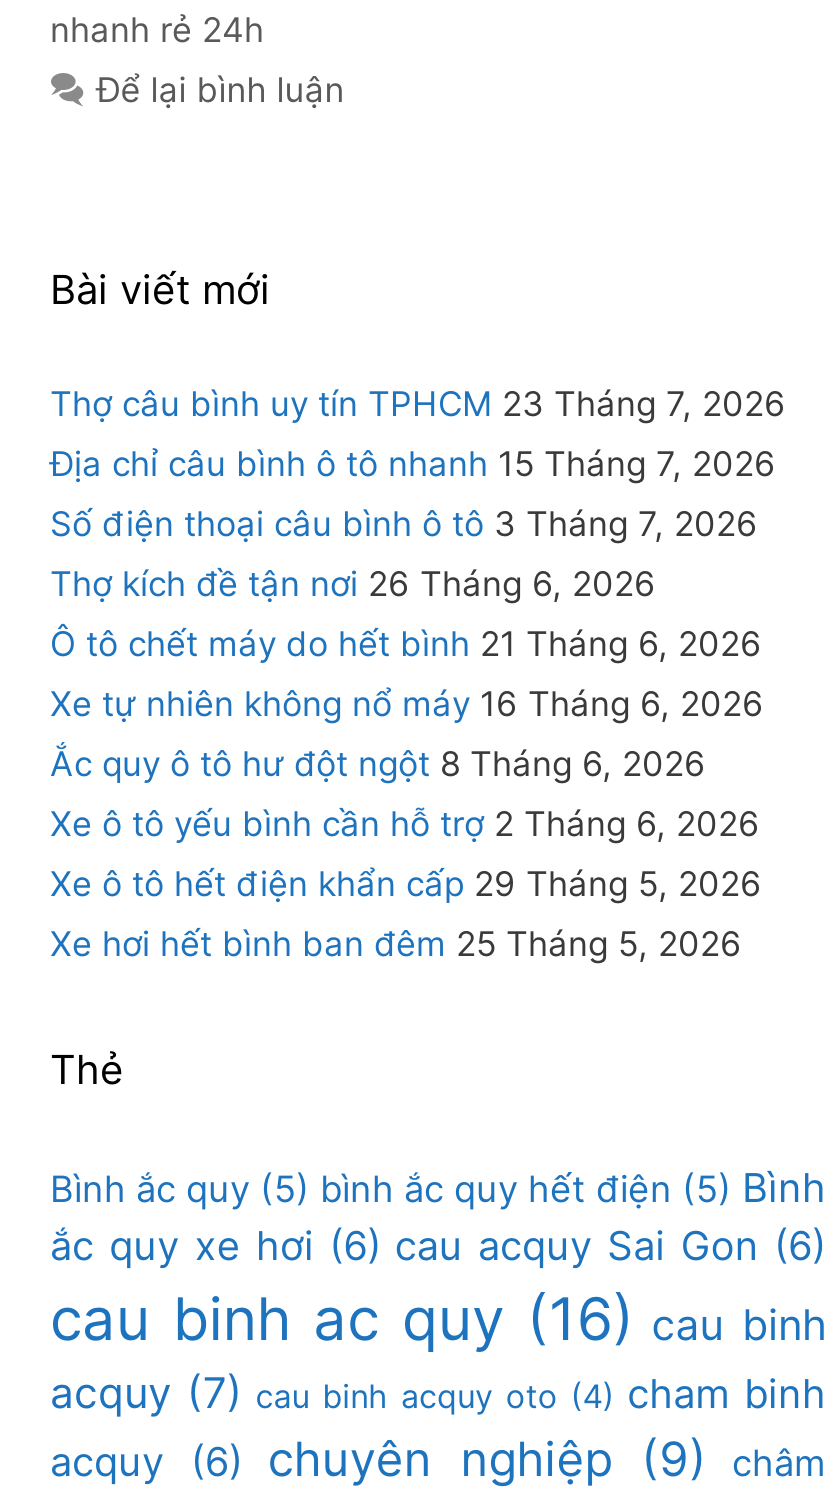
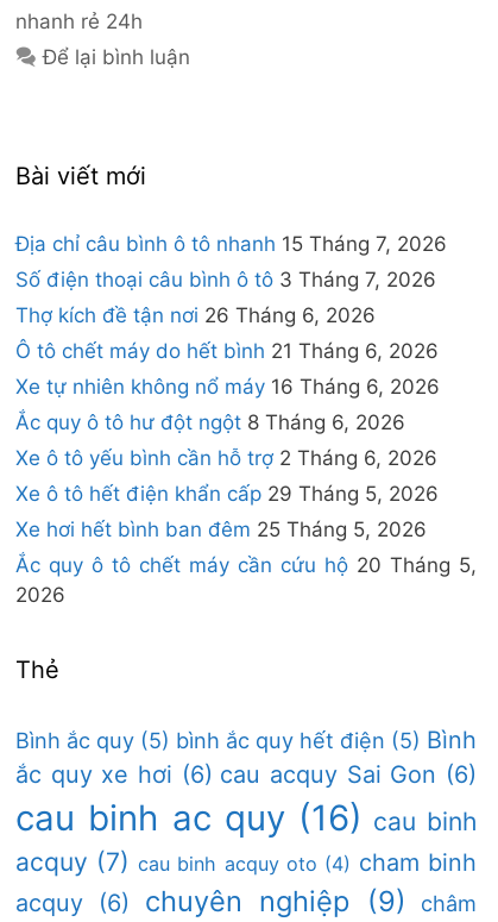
- Thợ câu bình uy tín TPHCM 23 Tháng 7, 2026

moved up: Địa chỉ câu bình ô tô nhanh 15 Tháng 7, 2026 | Số điện thoại câu bình ô tô 3 Tháng 7, 2026 | Thợ kích đề tận nơi 26 Tháng 6, 2026 | ... | Xe ô tô hết điện khẩn cấp 29 Tháng 5, 2026 | Xe hơi hết bình ban đêm 25 Tháng 5, 2026

+ Ắc quy ô tô chết máy cần cứu hộ 20 Tháng 5,
+ 2026
